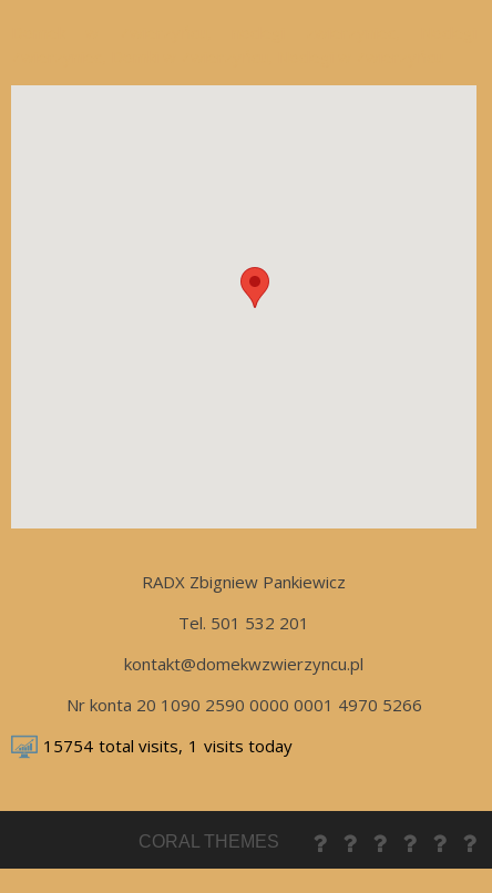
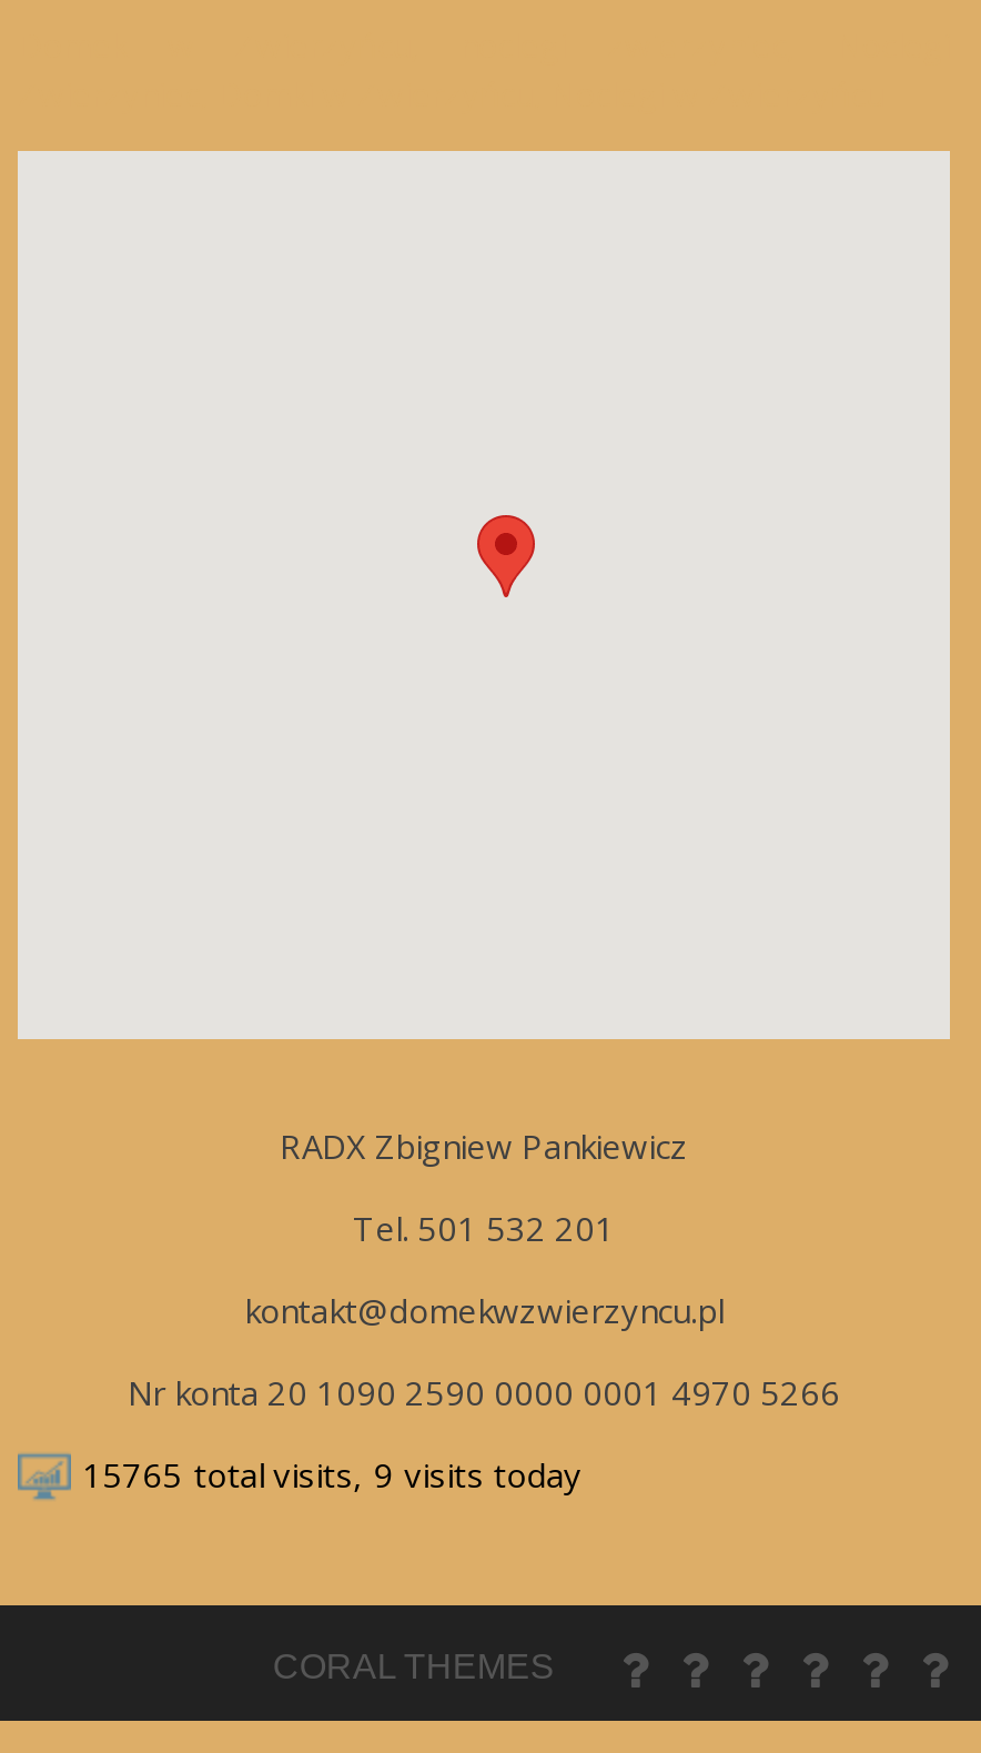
- 15754 total visits, 1 visits today
+ 15765 total visits, 9 visits today
